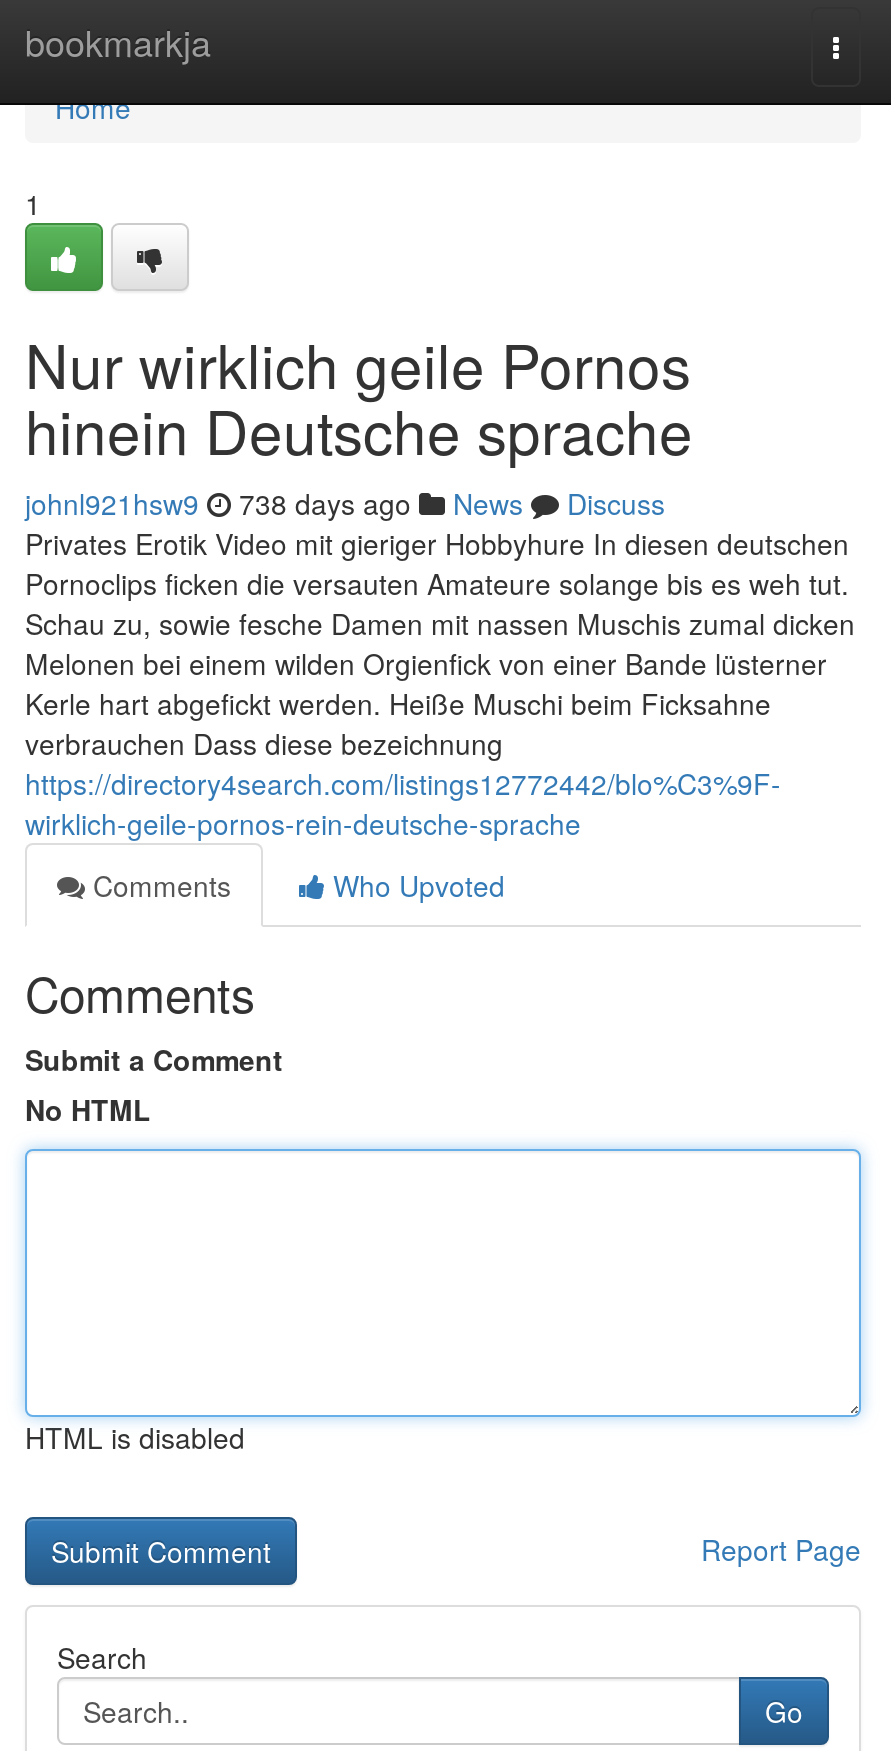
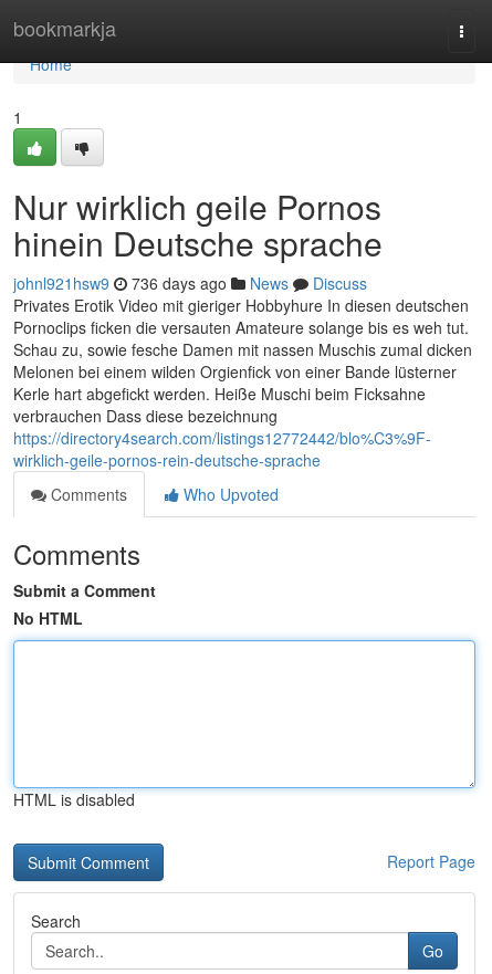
- johnl921hsw9 738 days ago News Discuss
+ johnl921hsw9 736 days ago News Discuss
